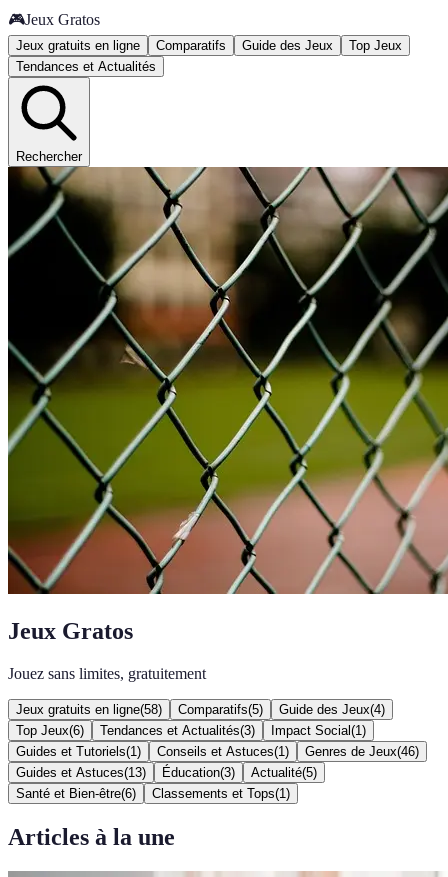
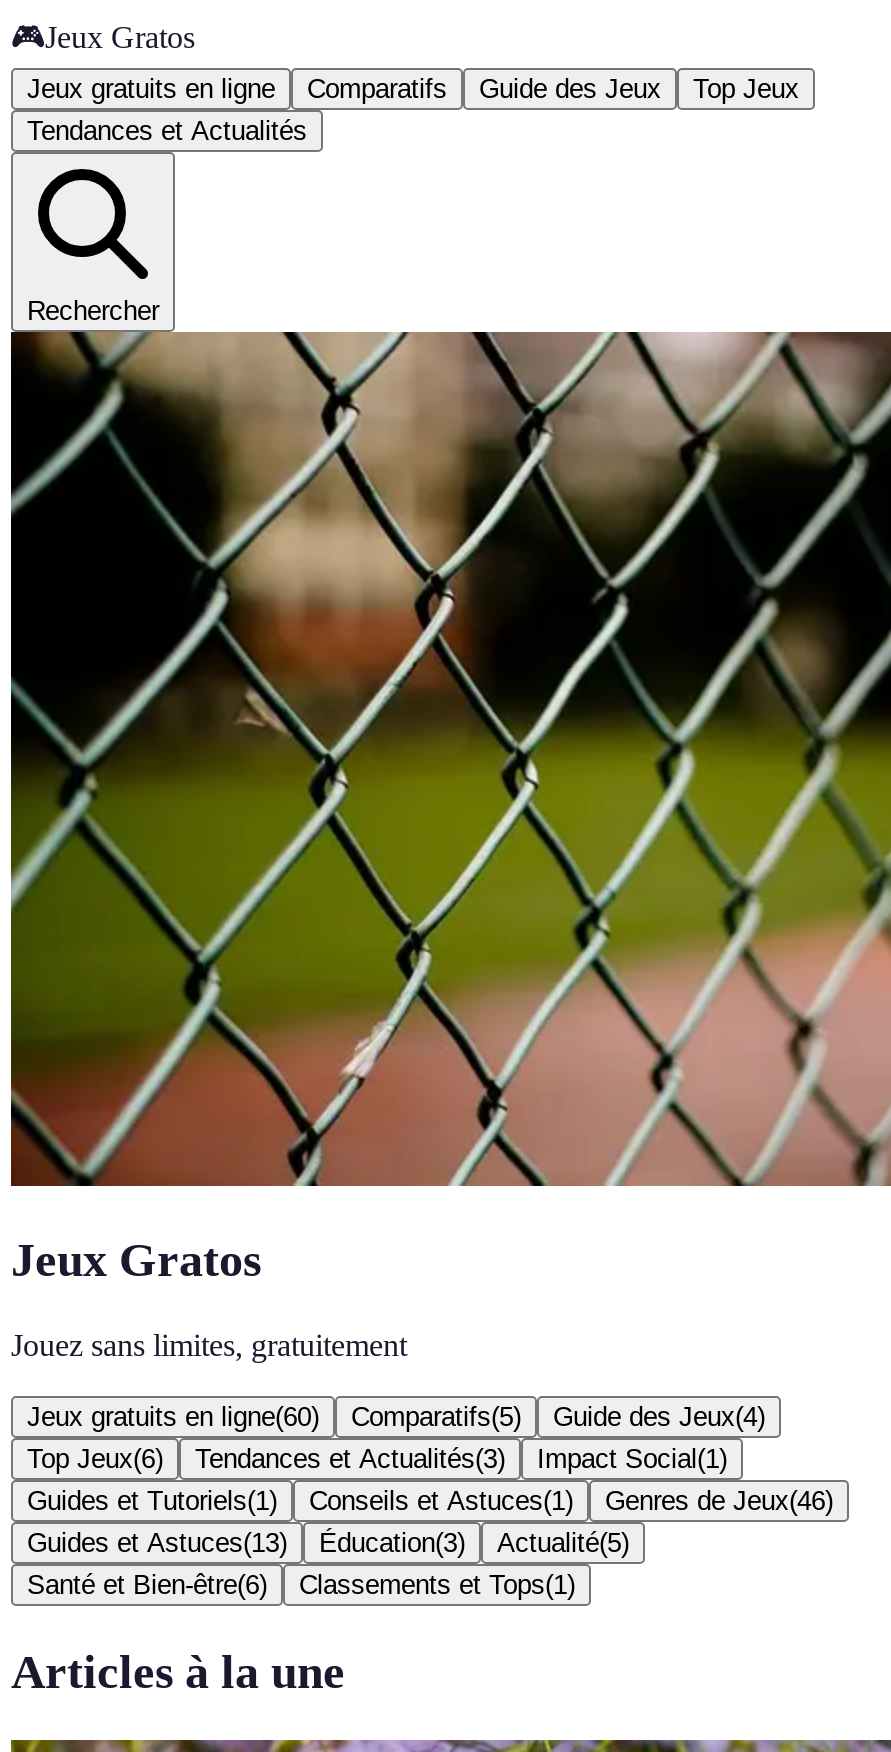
- Jeux gratuits en ligne(58)
+ Jeux gratuits en ligne(60)
